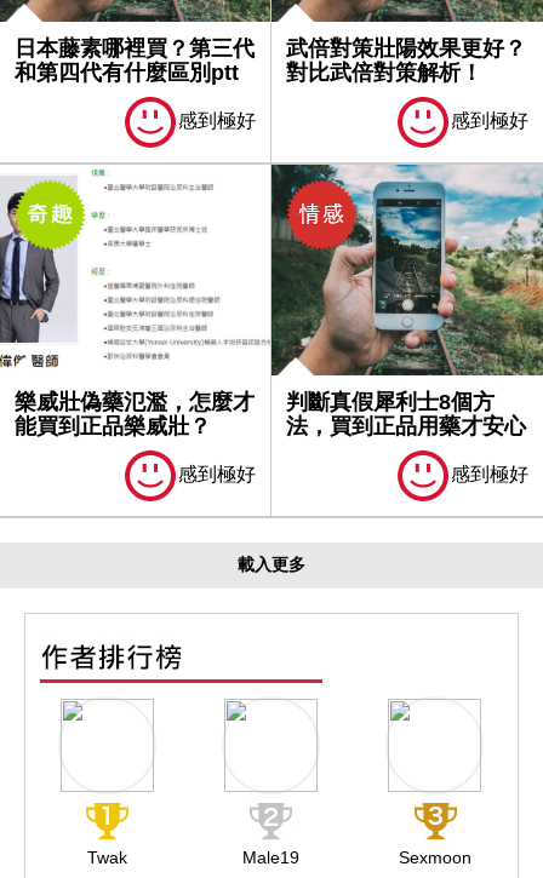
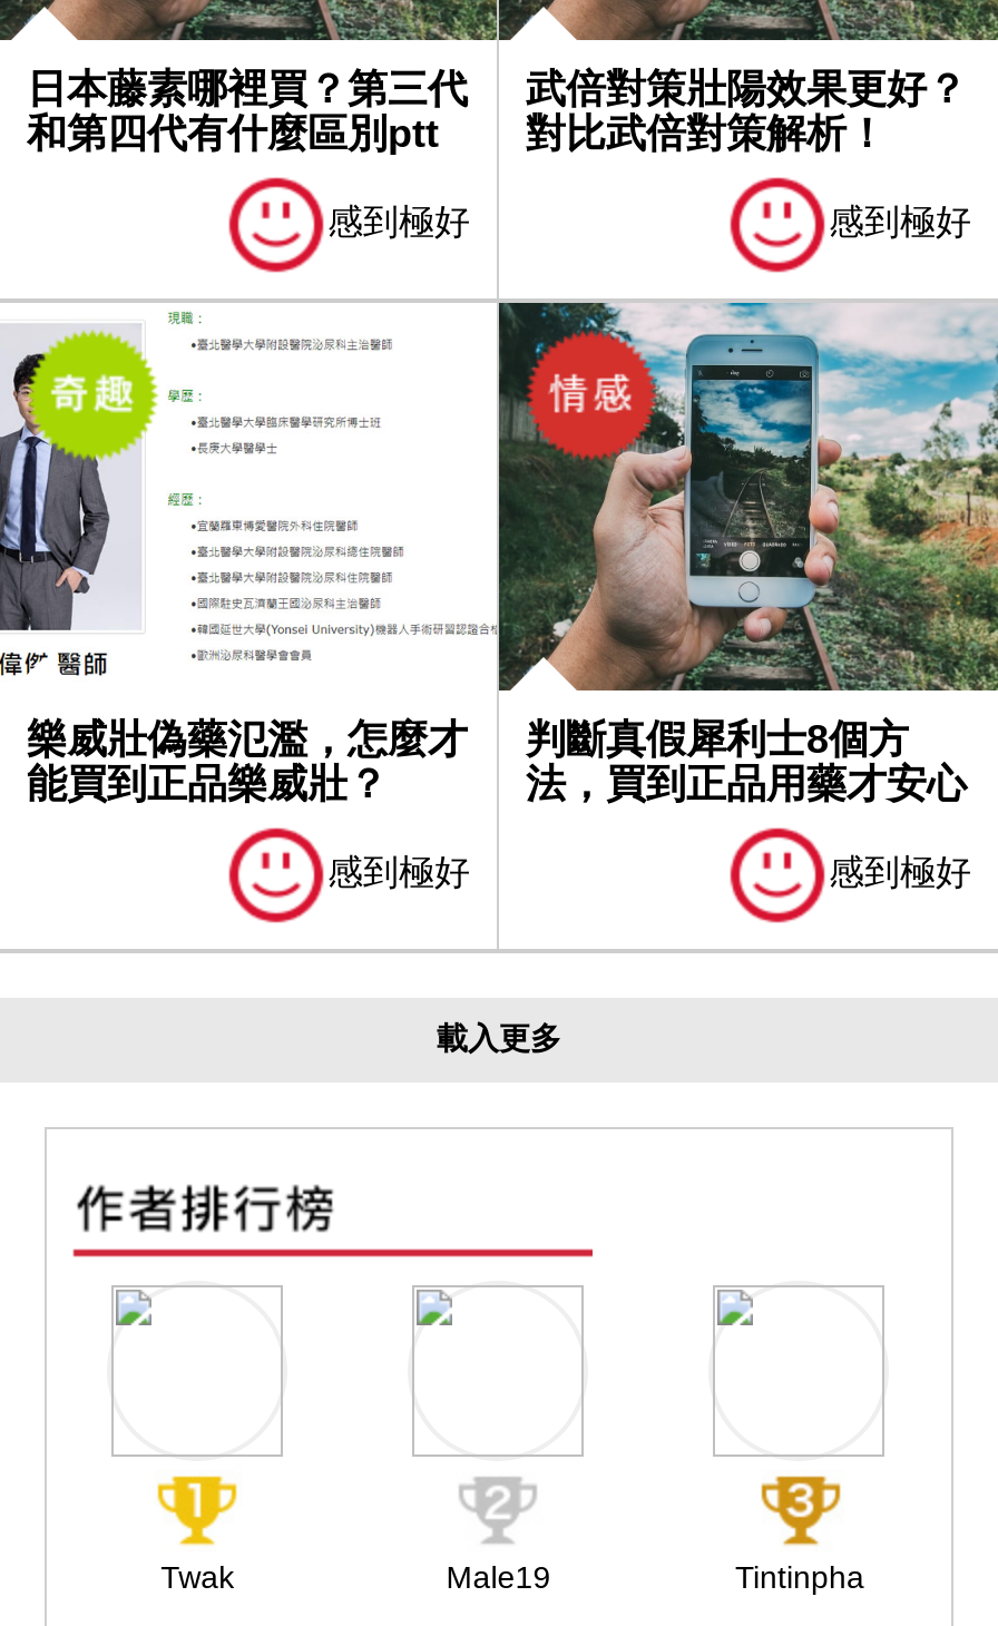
- Sexmoon
+ Tintinpha
